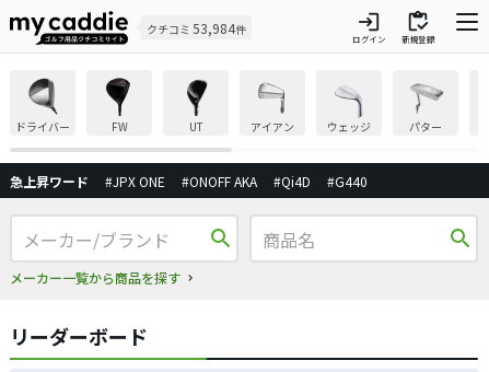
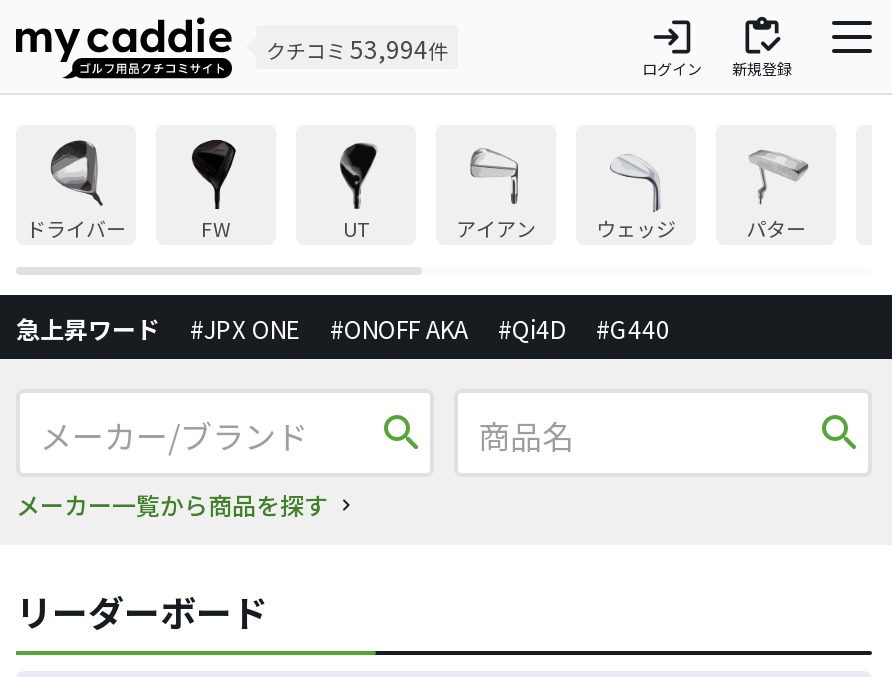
- クチコミ53,984件
+ クチコミ53,994件
